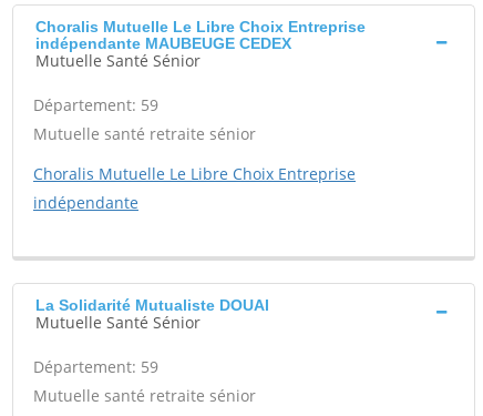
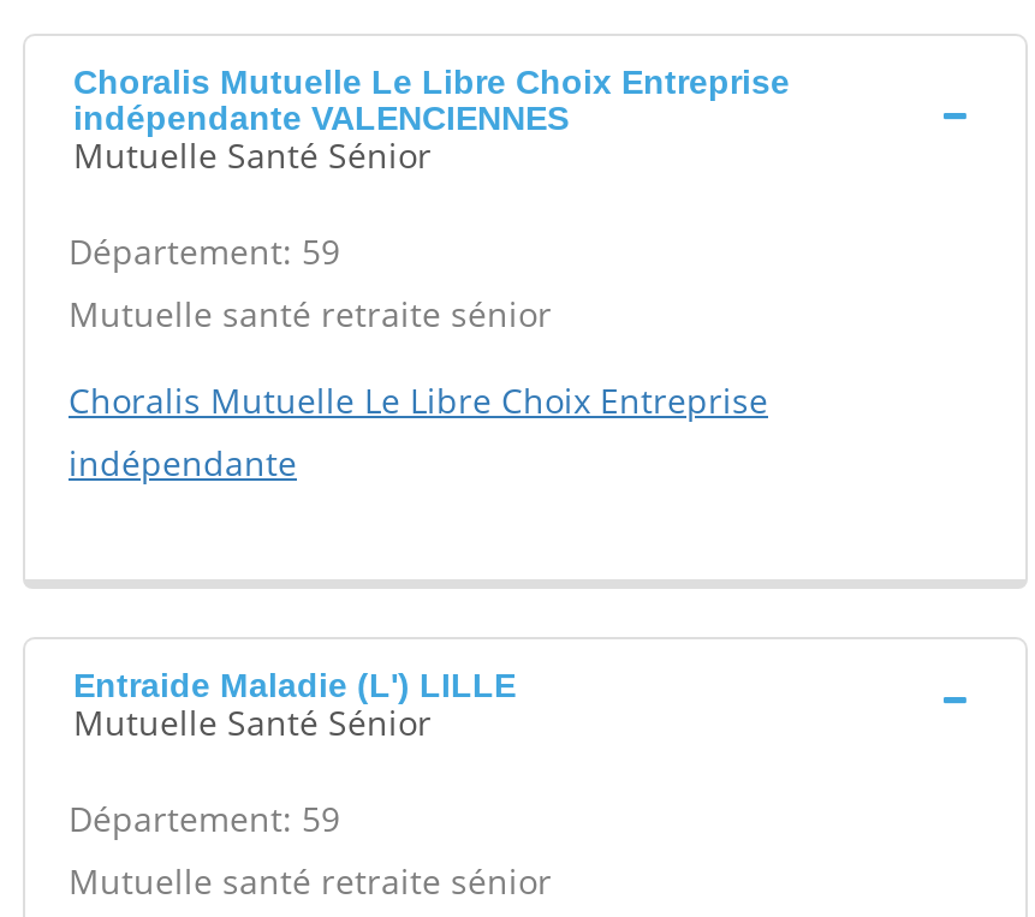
- indépendante MAUBEUGE CEDEX
+ indépendante VALENCIENNES

- La Solidarité Mutualiste DOUAI
+ Entraide Maladie (L') LILLE
